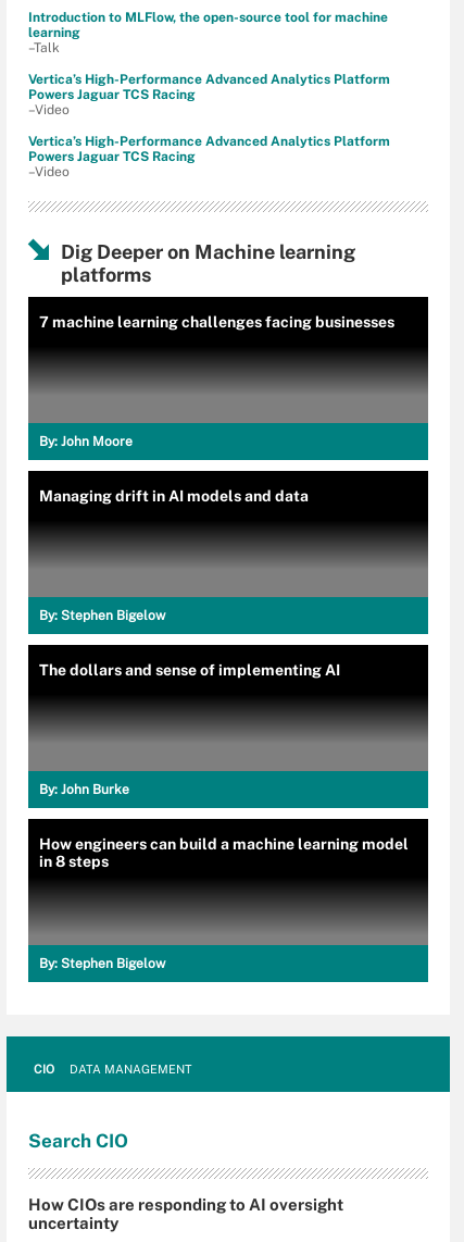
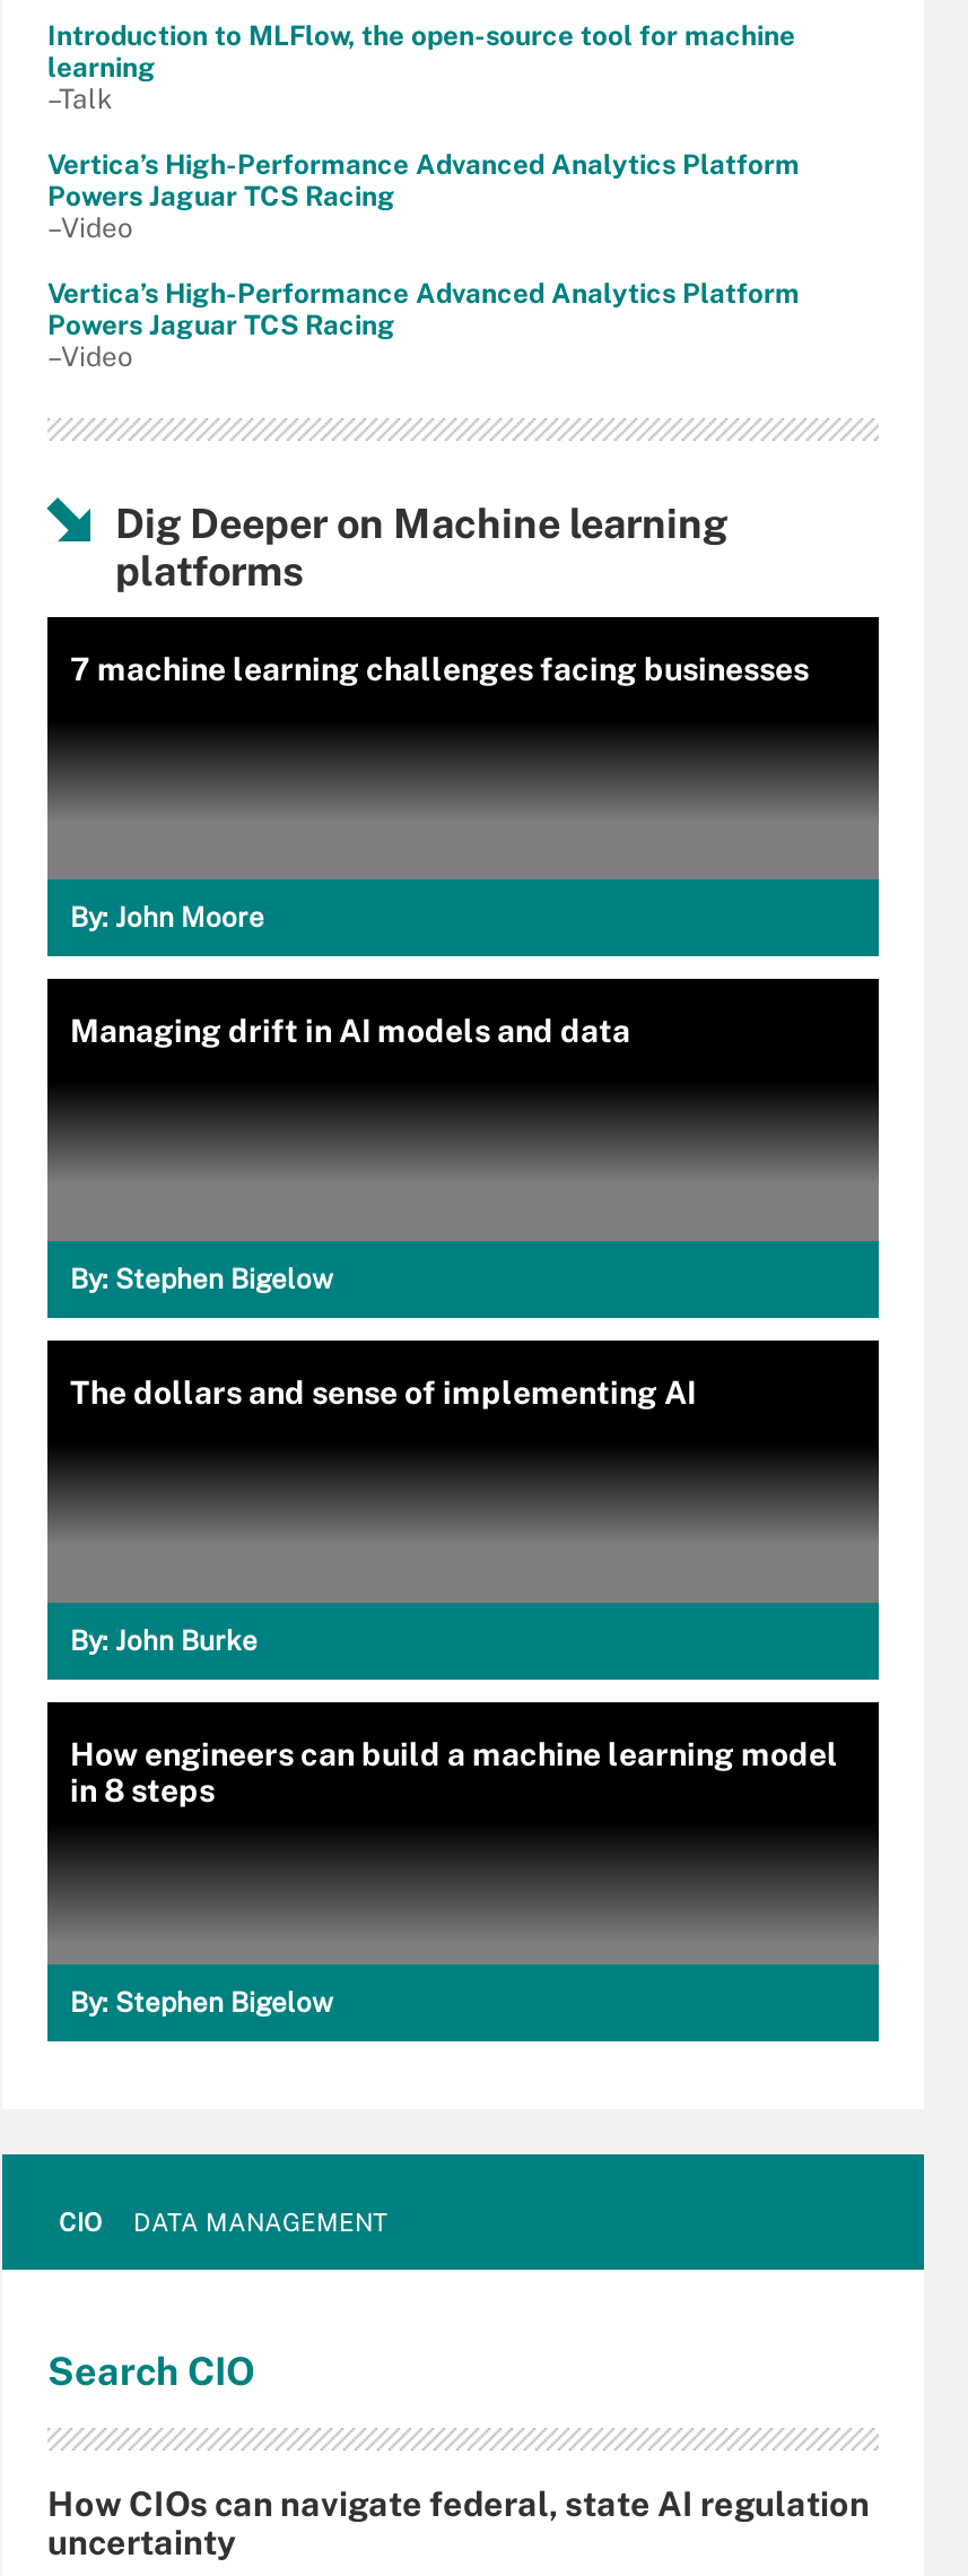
- How CIOs are responding to AI oversight
+ How CIOs can navigate federal, state AI regulation
